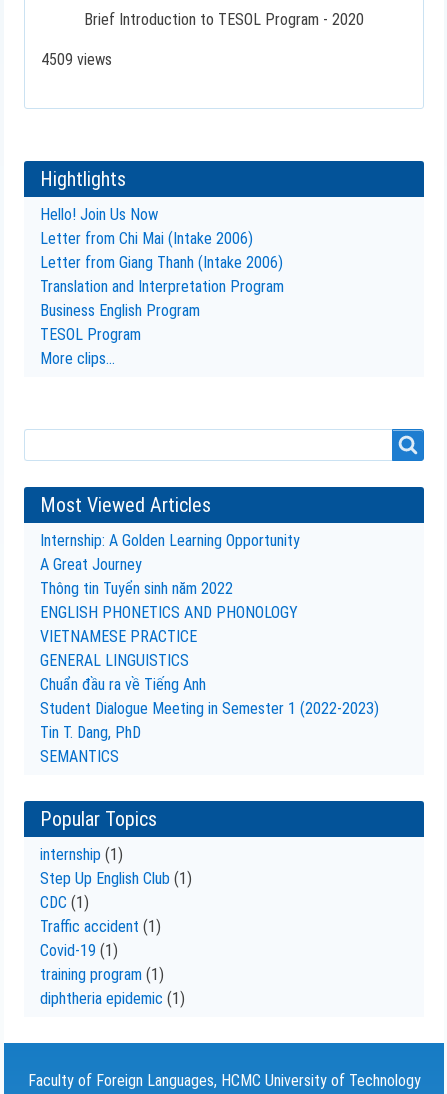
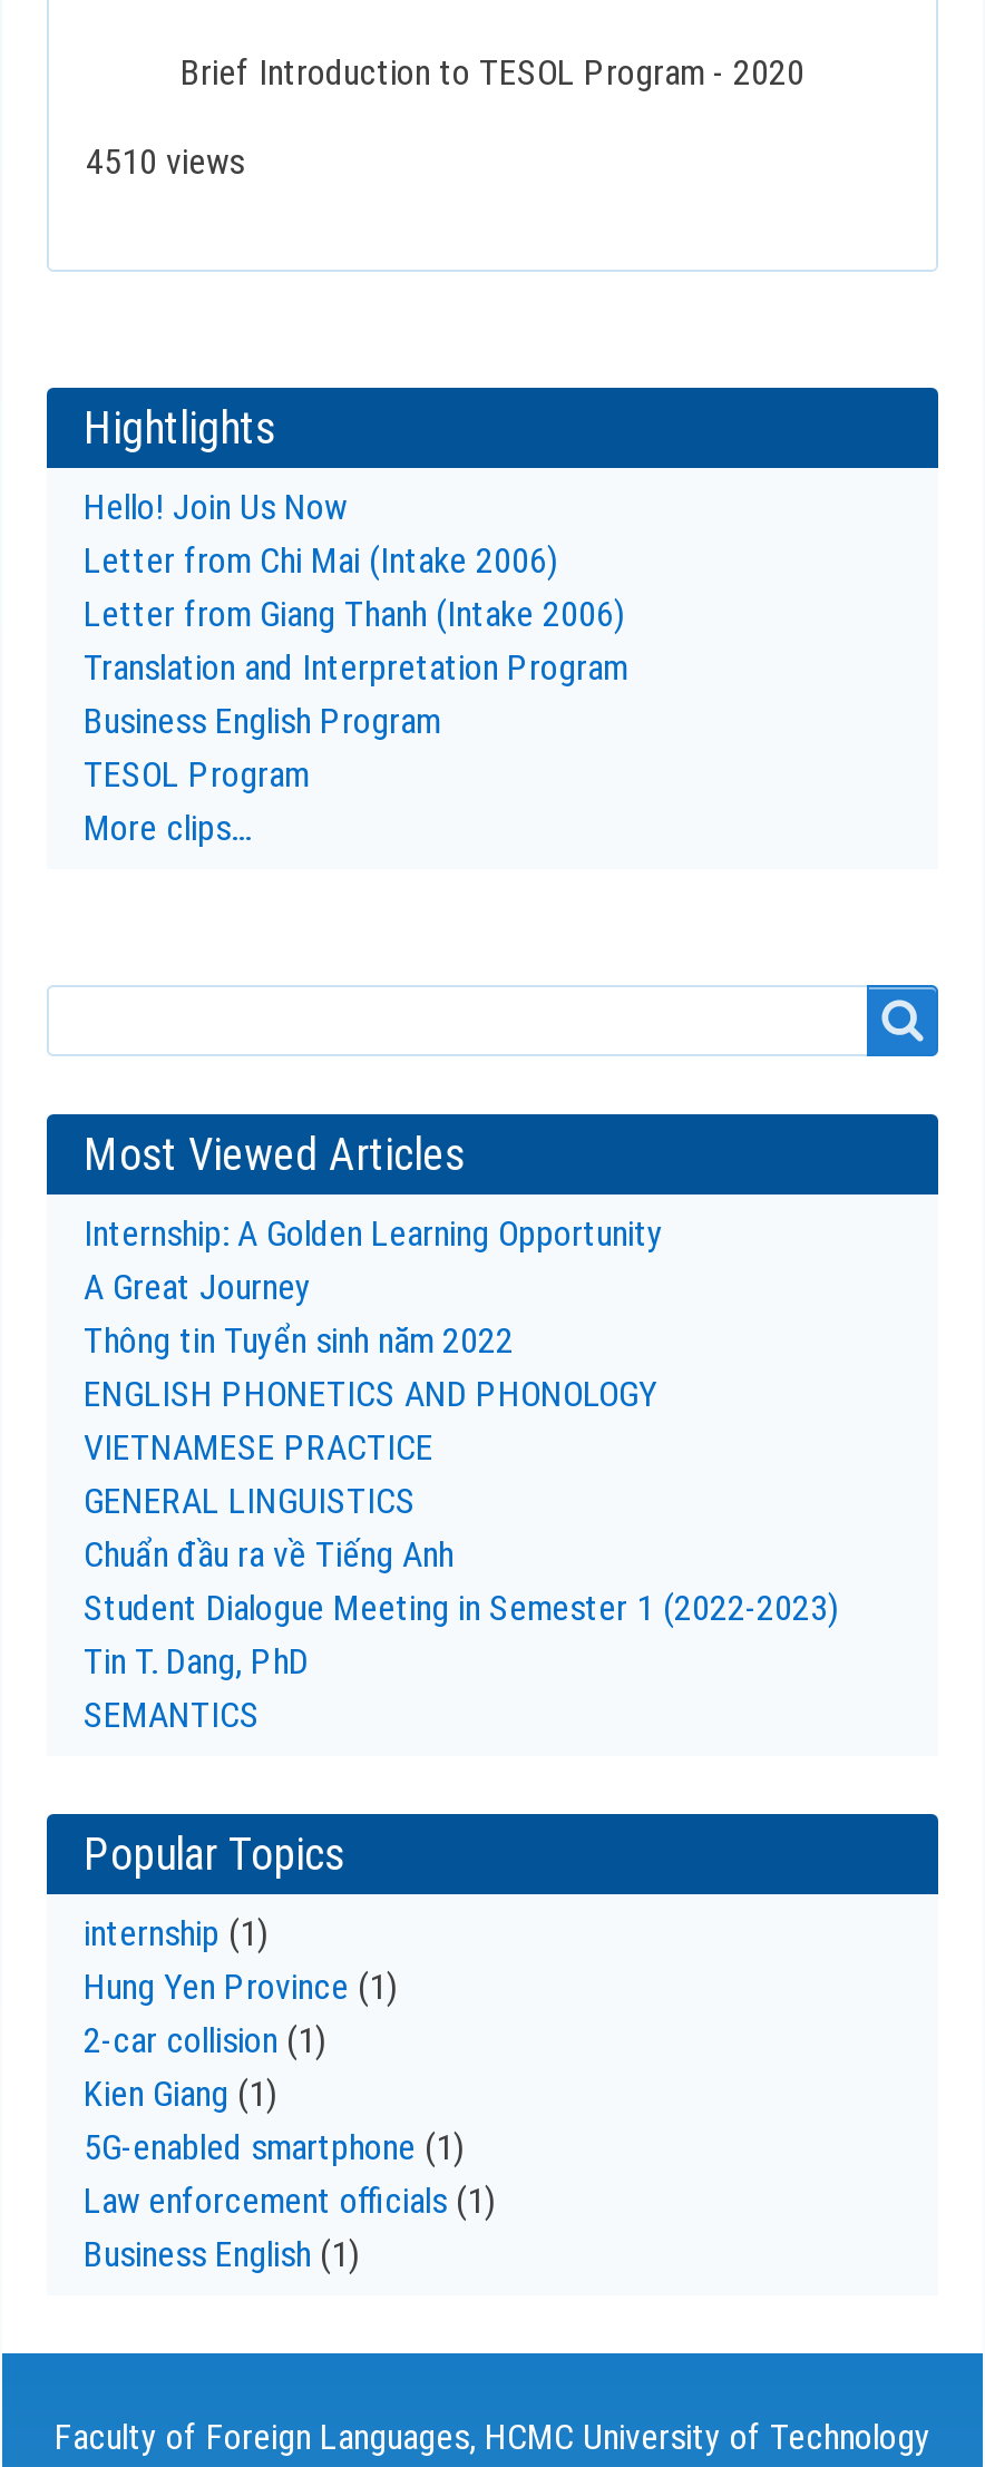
- 4509 views
+ 4510 views

- Step Up English Club (1)
- CDC (1)
- Traffic accident (1)
- Covid-19 (1)
- training program (1)
- diphtheria epidemic (1)
+ Hung Yen Province (1)
+ 2-car collision (1)
+ Kien Giang (1)
+ 5G-enabled smartphone (1)
+ Law enforcement officials (1)
+ Business English (1)
